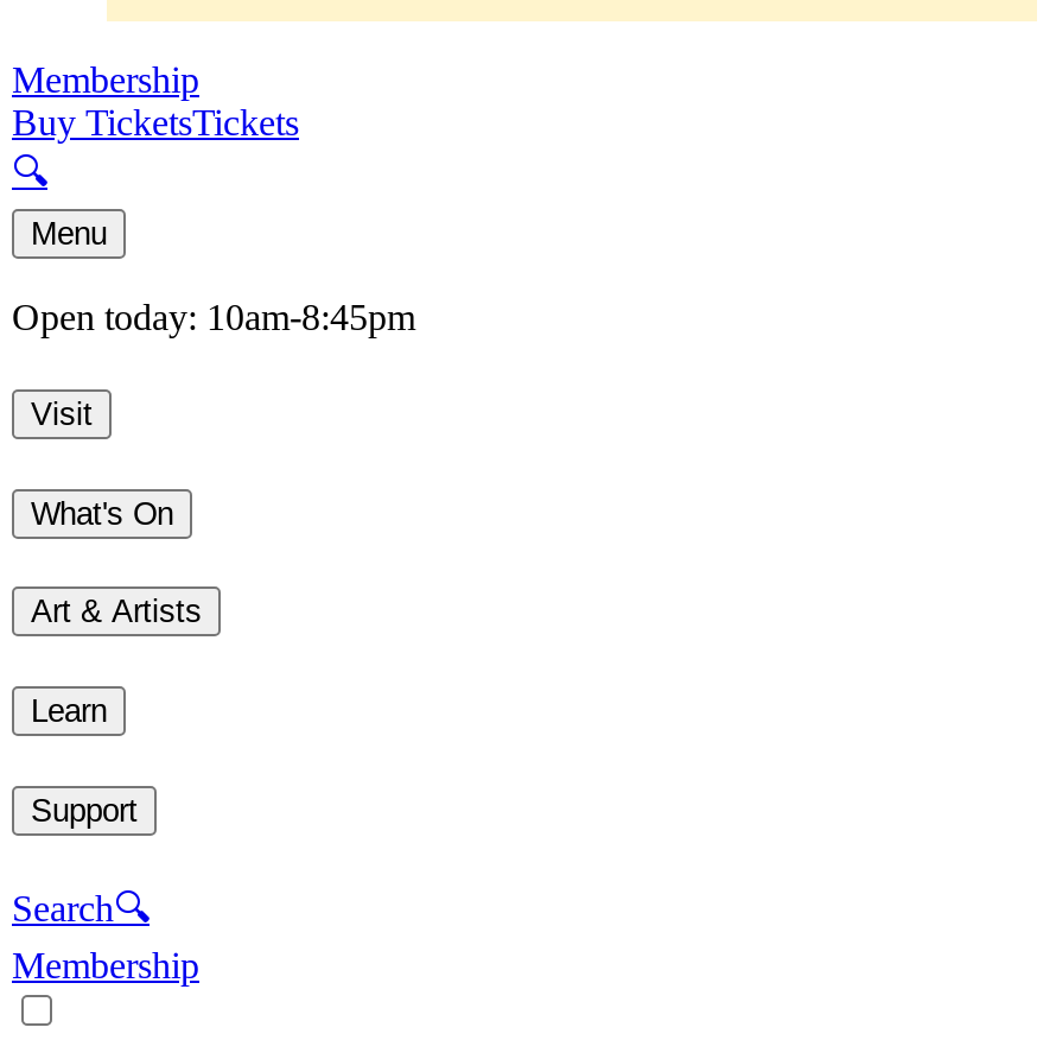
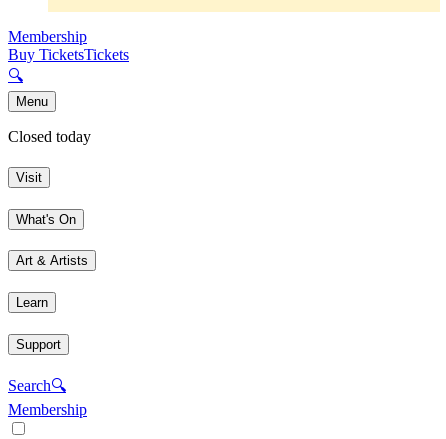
- Open today: 10am-8:45pm
+ Closed today
